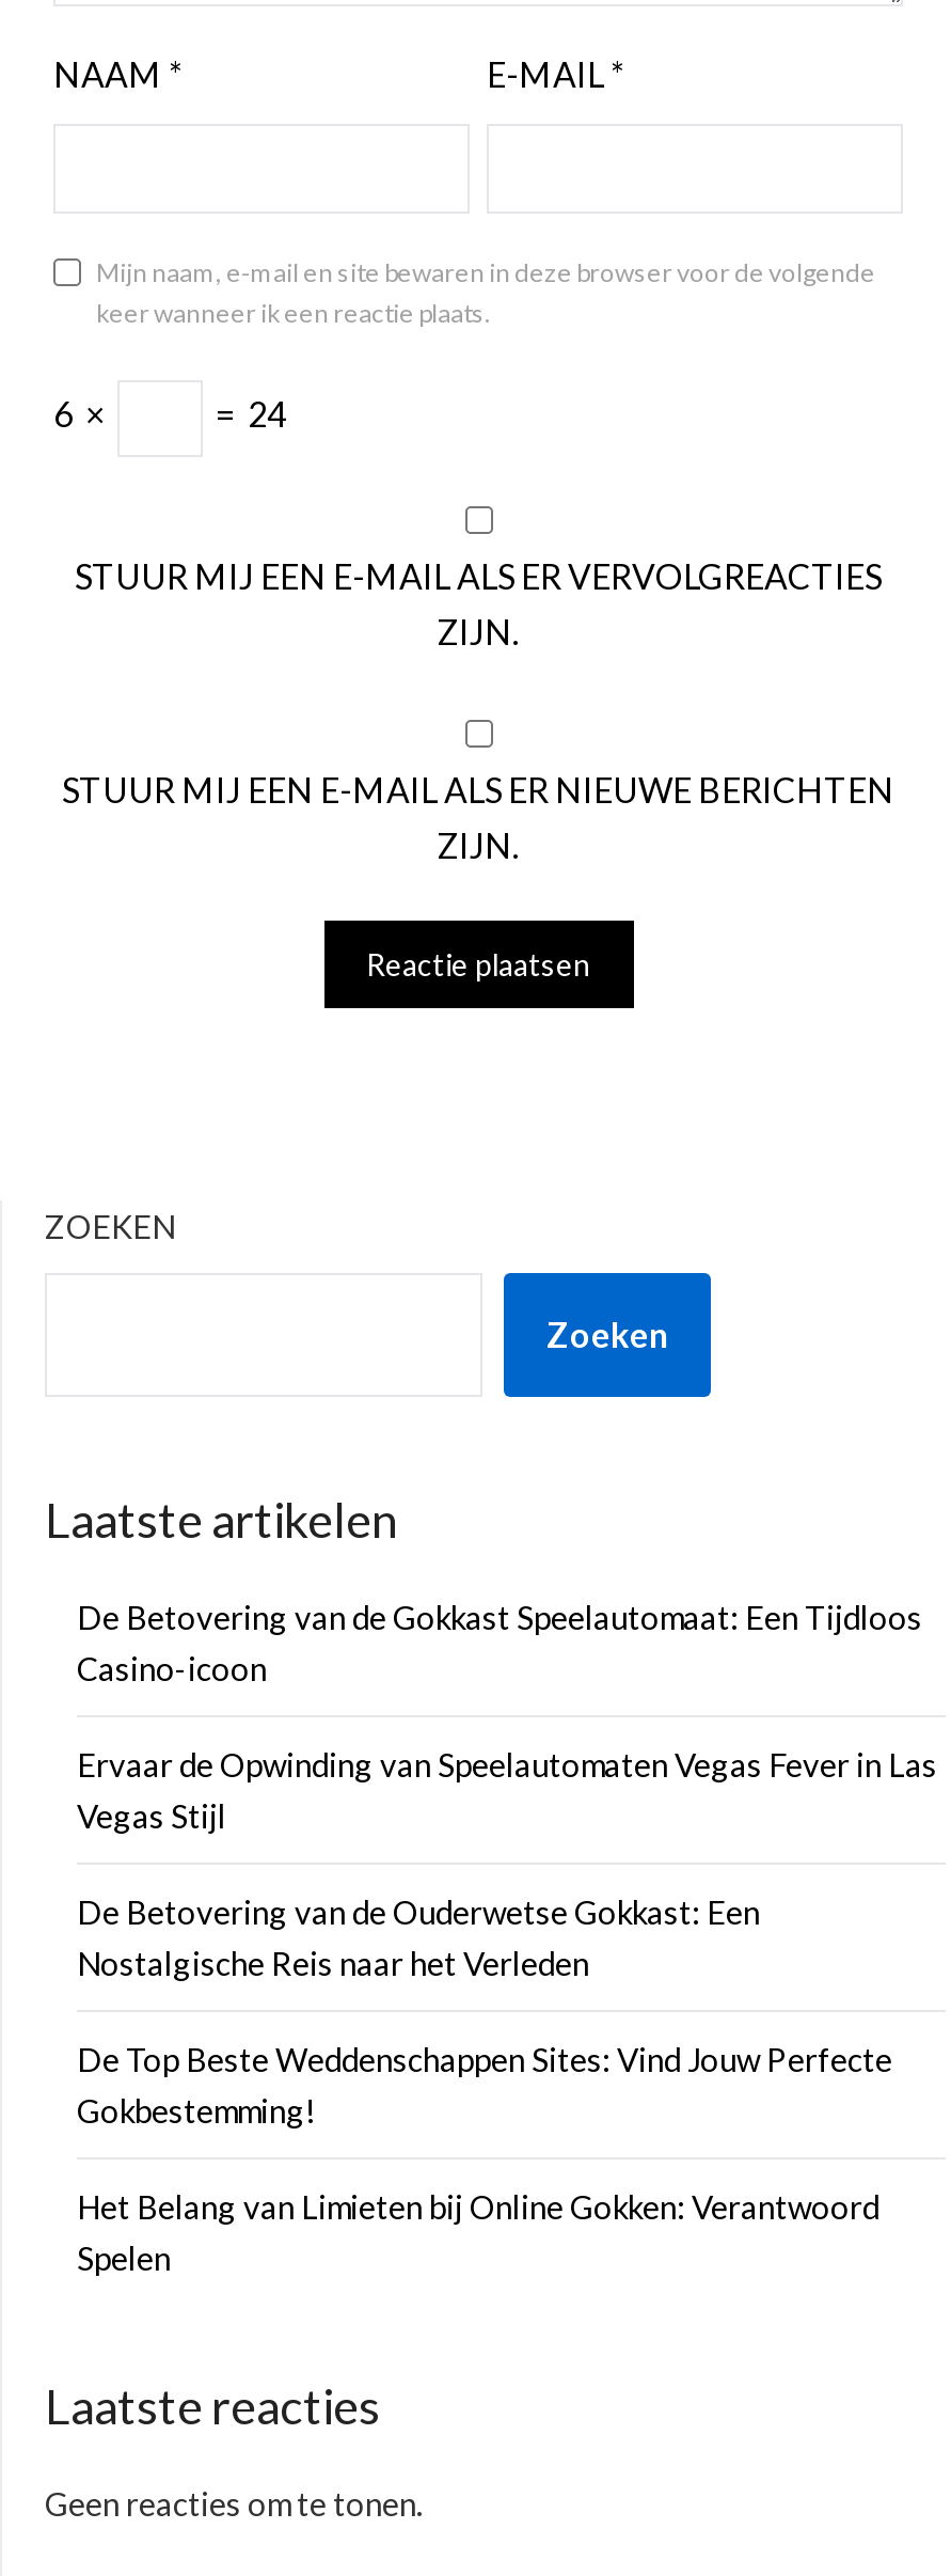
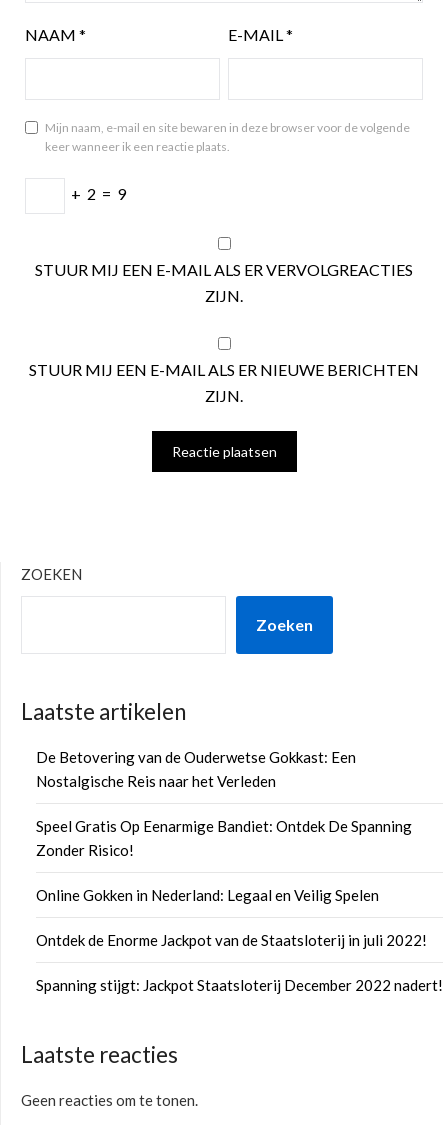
- 6 ×
- = 24
+ + 2 = 9

- De Betovering van de Gokkast Speelautomaat: Een Tijdloos
- Casino-icoon
- Ervaar de Opwinding van Speelautomaten Vegas Fever in Las
- Vegas Stijl

moved up: De Betovering van de Ouderwetse Gokkast: Een | Nostalgische Reis naar het Verleden

- De Top Beste Weddenschappen Sites: Vind Jouw Perfecte
- Gokbestemming!
- Het Belang van Limieten bij Online Gokken: Verantwoord
- Spelen
+ Speel Gratis Op Eenarmige Bandiet: Ontdek De Spanning
+ Zonder Risico!
+ Online Gokken in Nederland: Legaal en Veilig Spelen
+ Ontdek de Enorme Jackpot van de Staatsloterij in juli 2022!
+ Spanning stijgt: Jackpot Staatsloterij December 2022 nadert!
